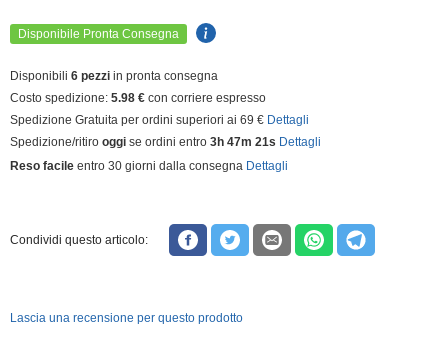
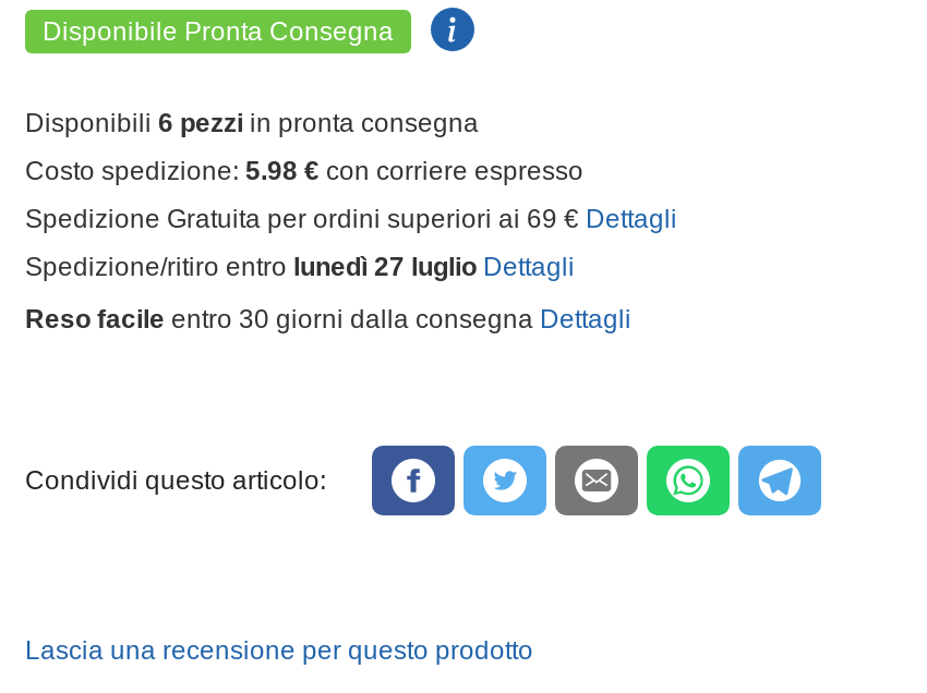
- Spedizione/ritiro oggi se ordini entro 3h 47m 21s Dettagli
+ Spedizione/ritiro entro lunedì 27 luglio Dettagli
